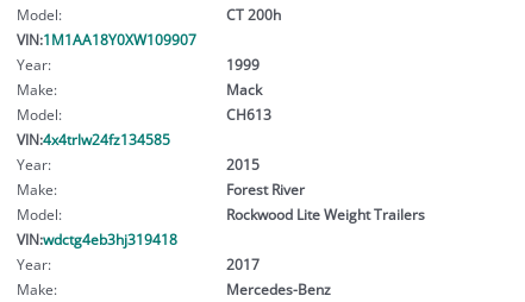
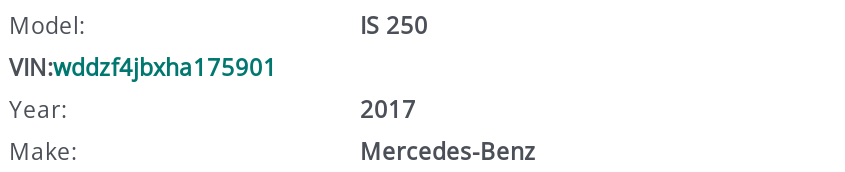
- CT 200h
- VIN:1M1AA18Y0XW109907
- Year:
- 1999
- Make:
- Mack
- Model:
- CH613
- VIN:4x4trlw24fz134585
- Year:
- 2015
- Make:
- Forest River
- Model:
- Rockwood Lite Weight Trailers
- VIN:wdctg4eb3hj319418
+ IS 250
+ VIN:wddzf4jbxha175901
